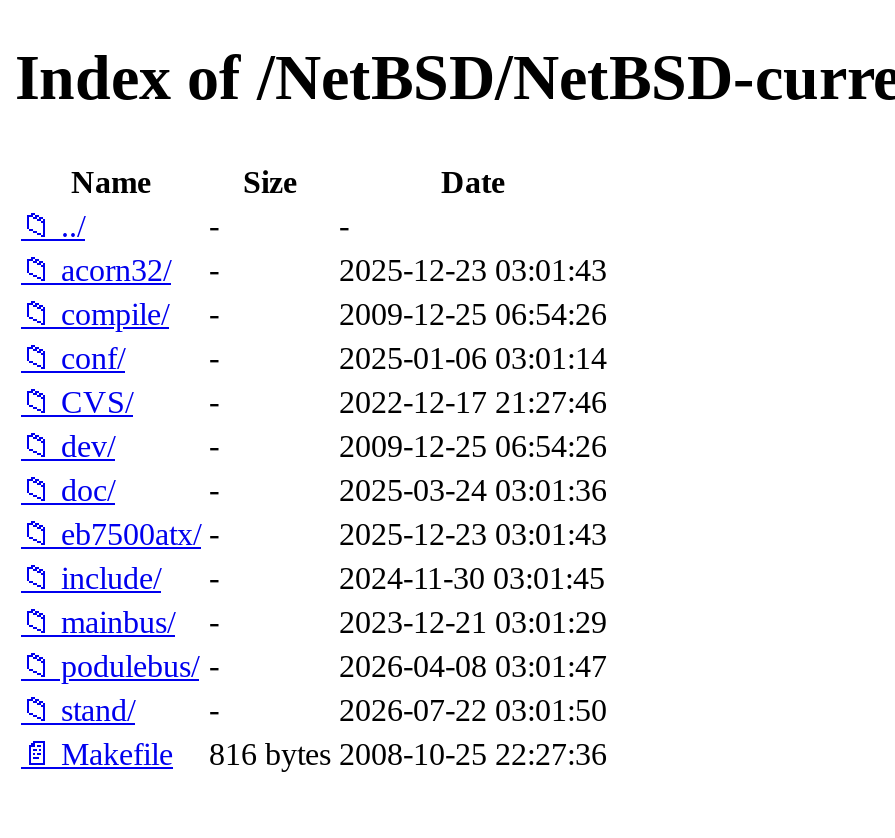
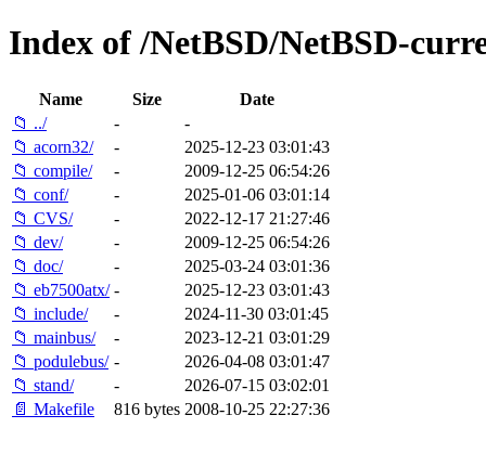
- 2026-07-22 03:01:50
+ 2026-07-15 03:02:01
